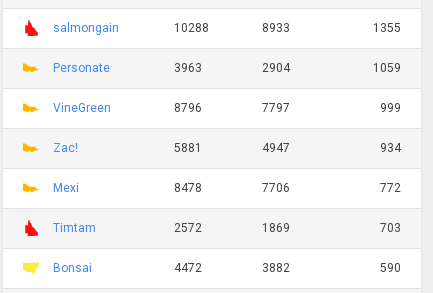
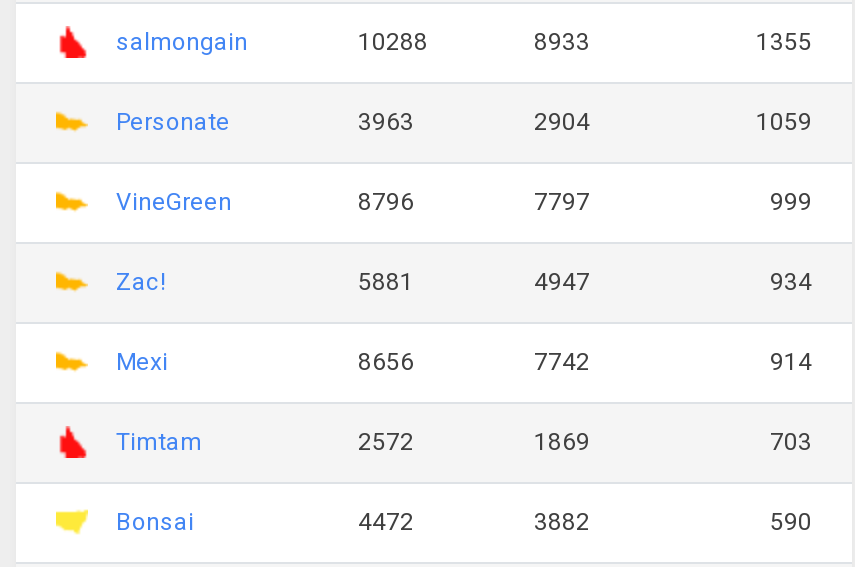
- 8478
+ 8656

- 7706
+ 7742

- 772
+ 914
